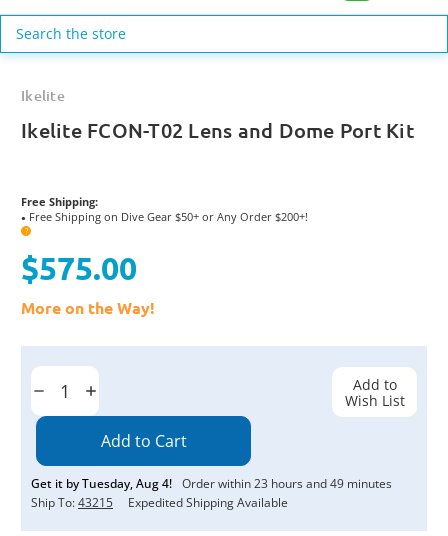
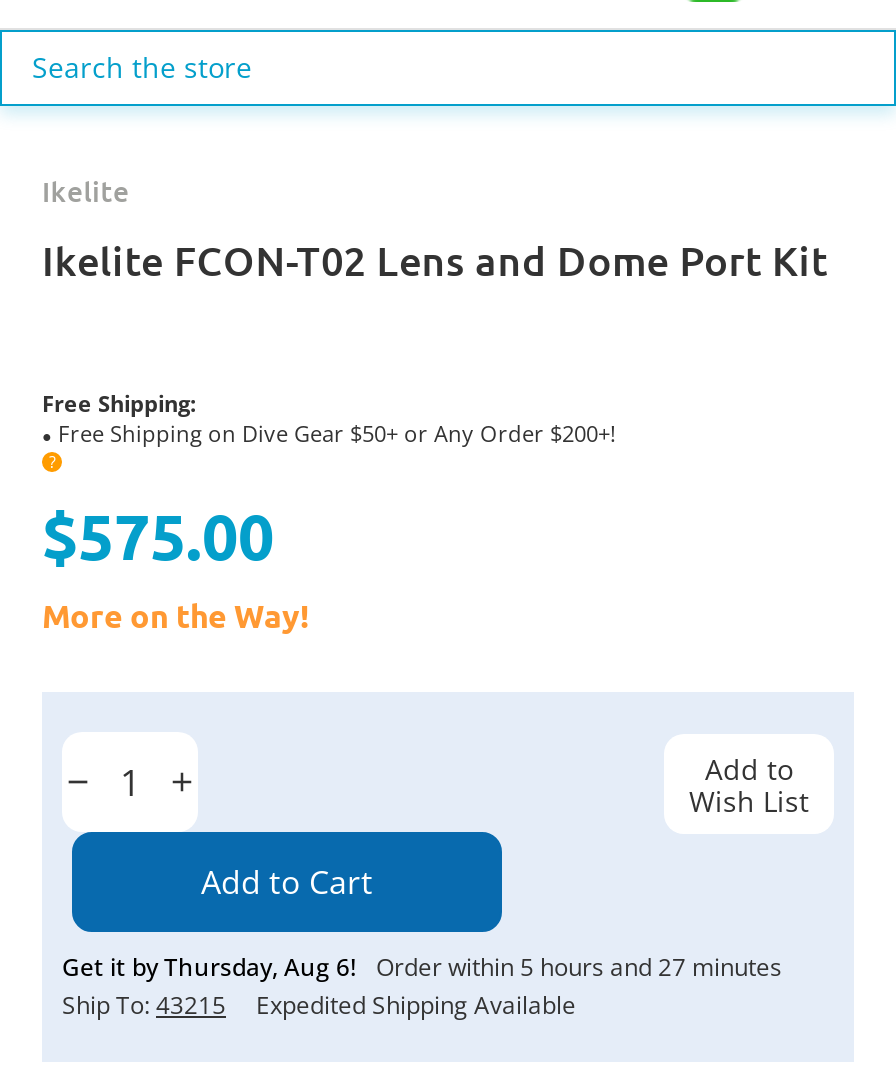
- Get it by Tuesday, Aug 4! Order within 23 hours and 49 minutes
+ Get it by Thursday, Aug 6! Order within 5 hours and 27 minutes
